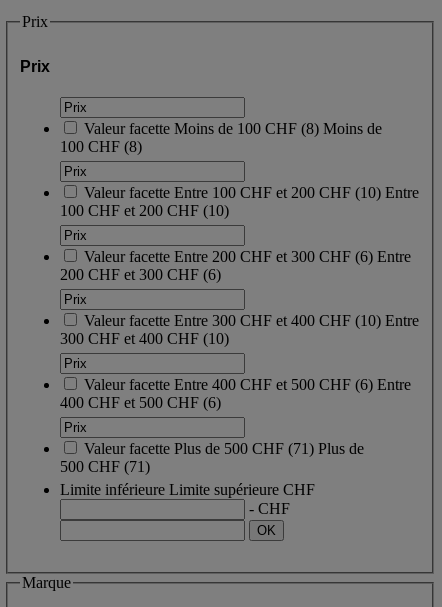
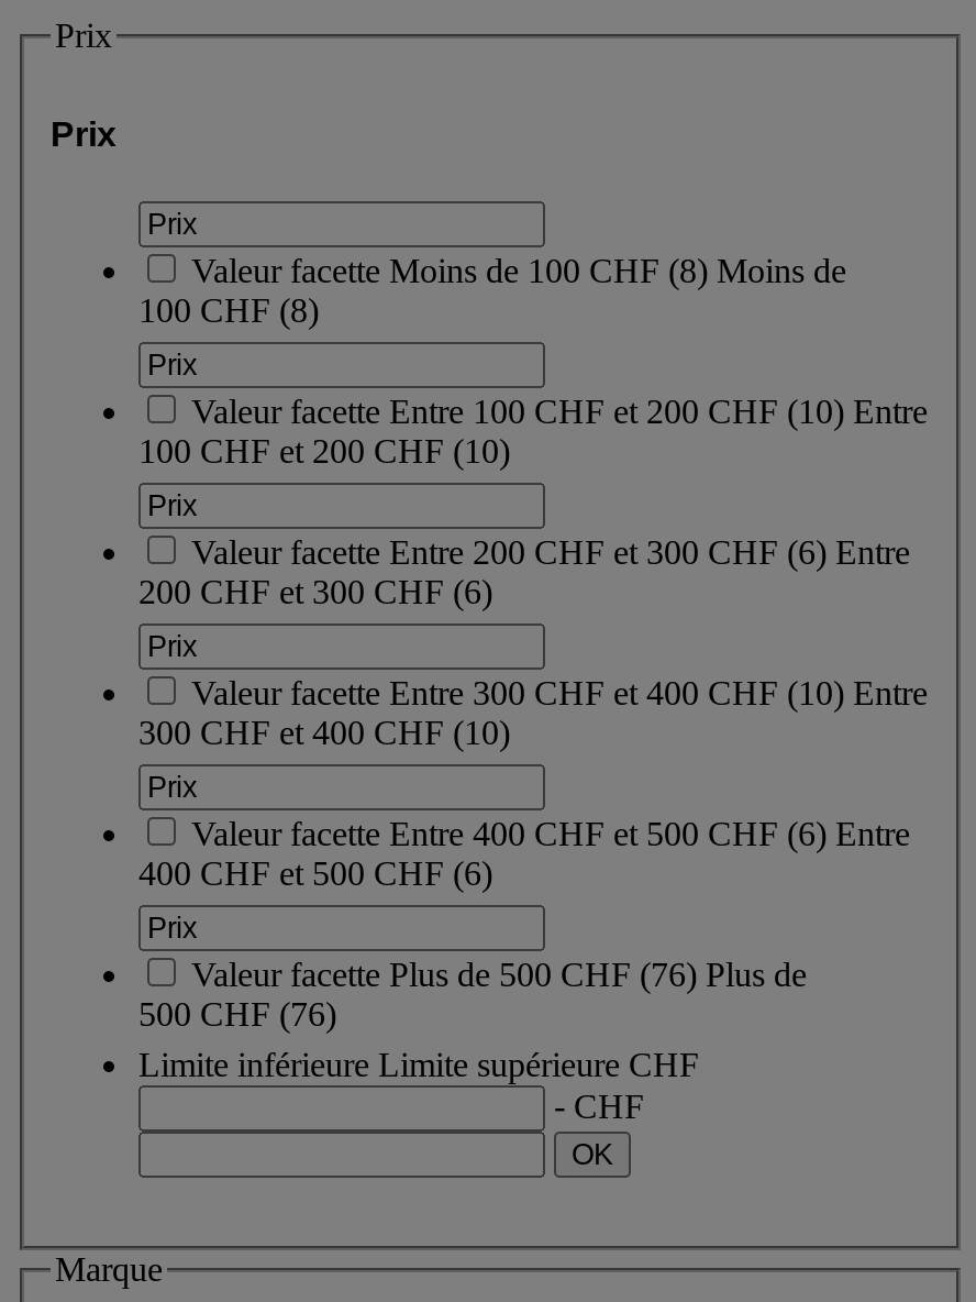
- Valeur facette Plus de 500 CHF (71) Plus de
+ Valeur facette Plus de 500 CHF (76) Plus de

- 500 CHF (71)
+ 500 CHF (76)
